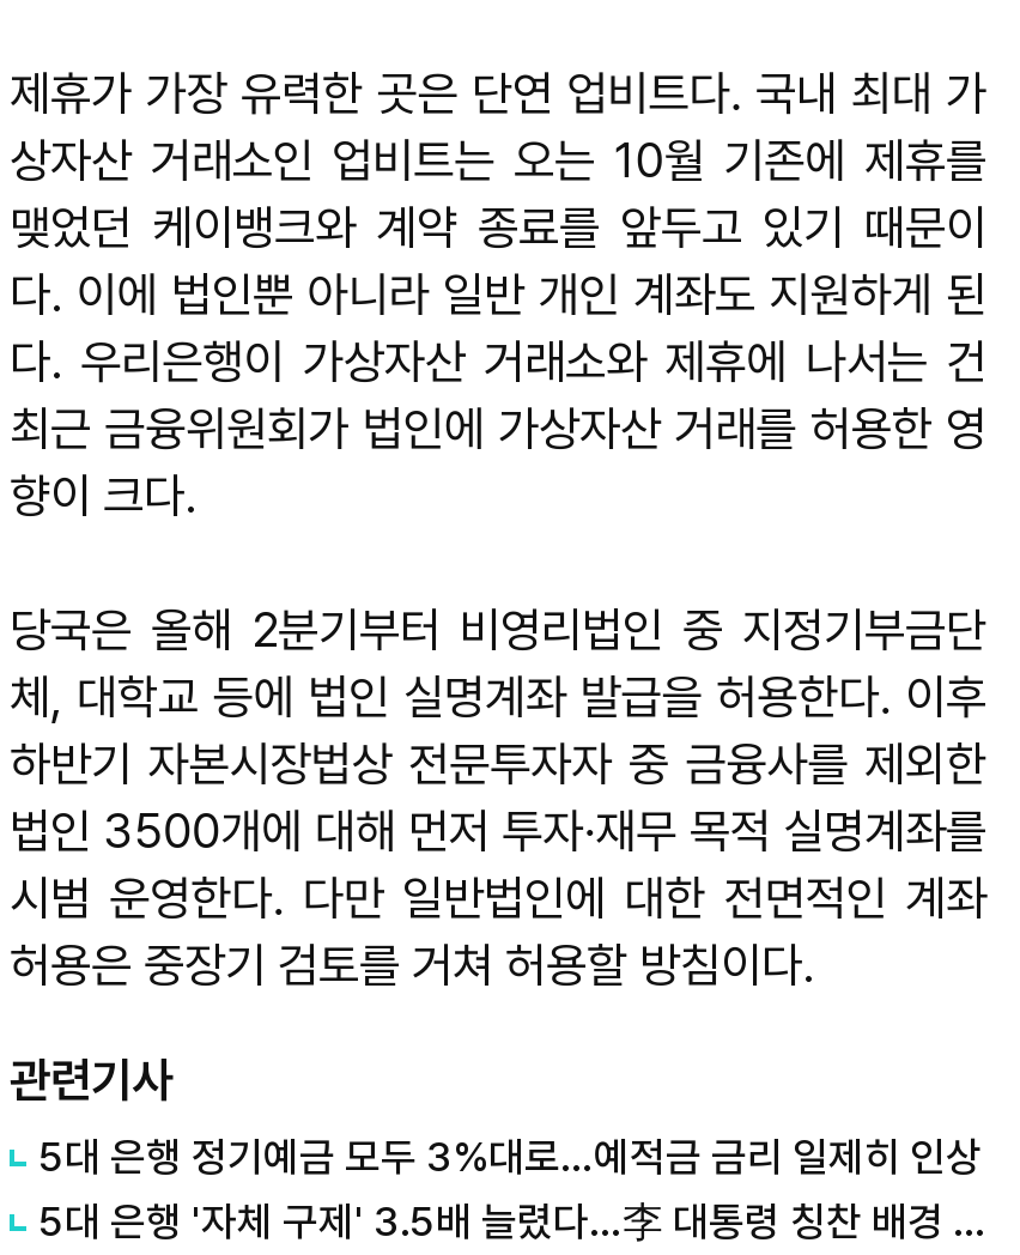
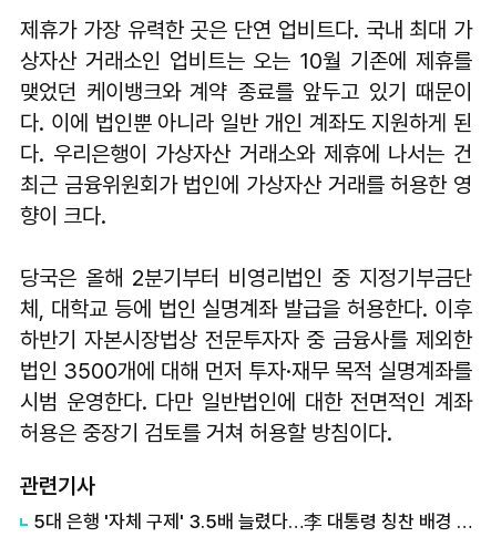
- 5대 은행 정기예금 모두 3%대로…예적금 금리 일제히 인상
